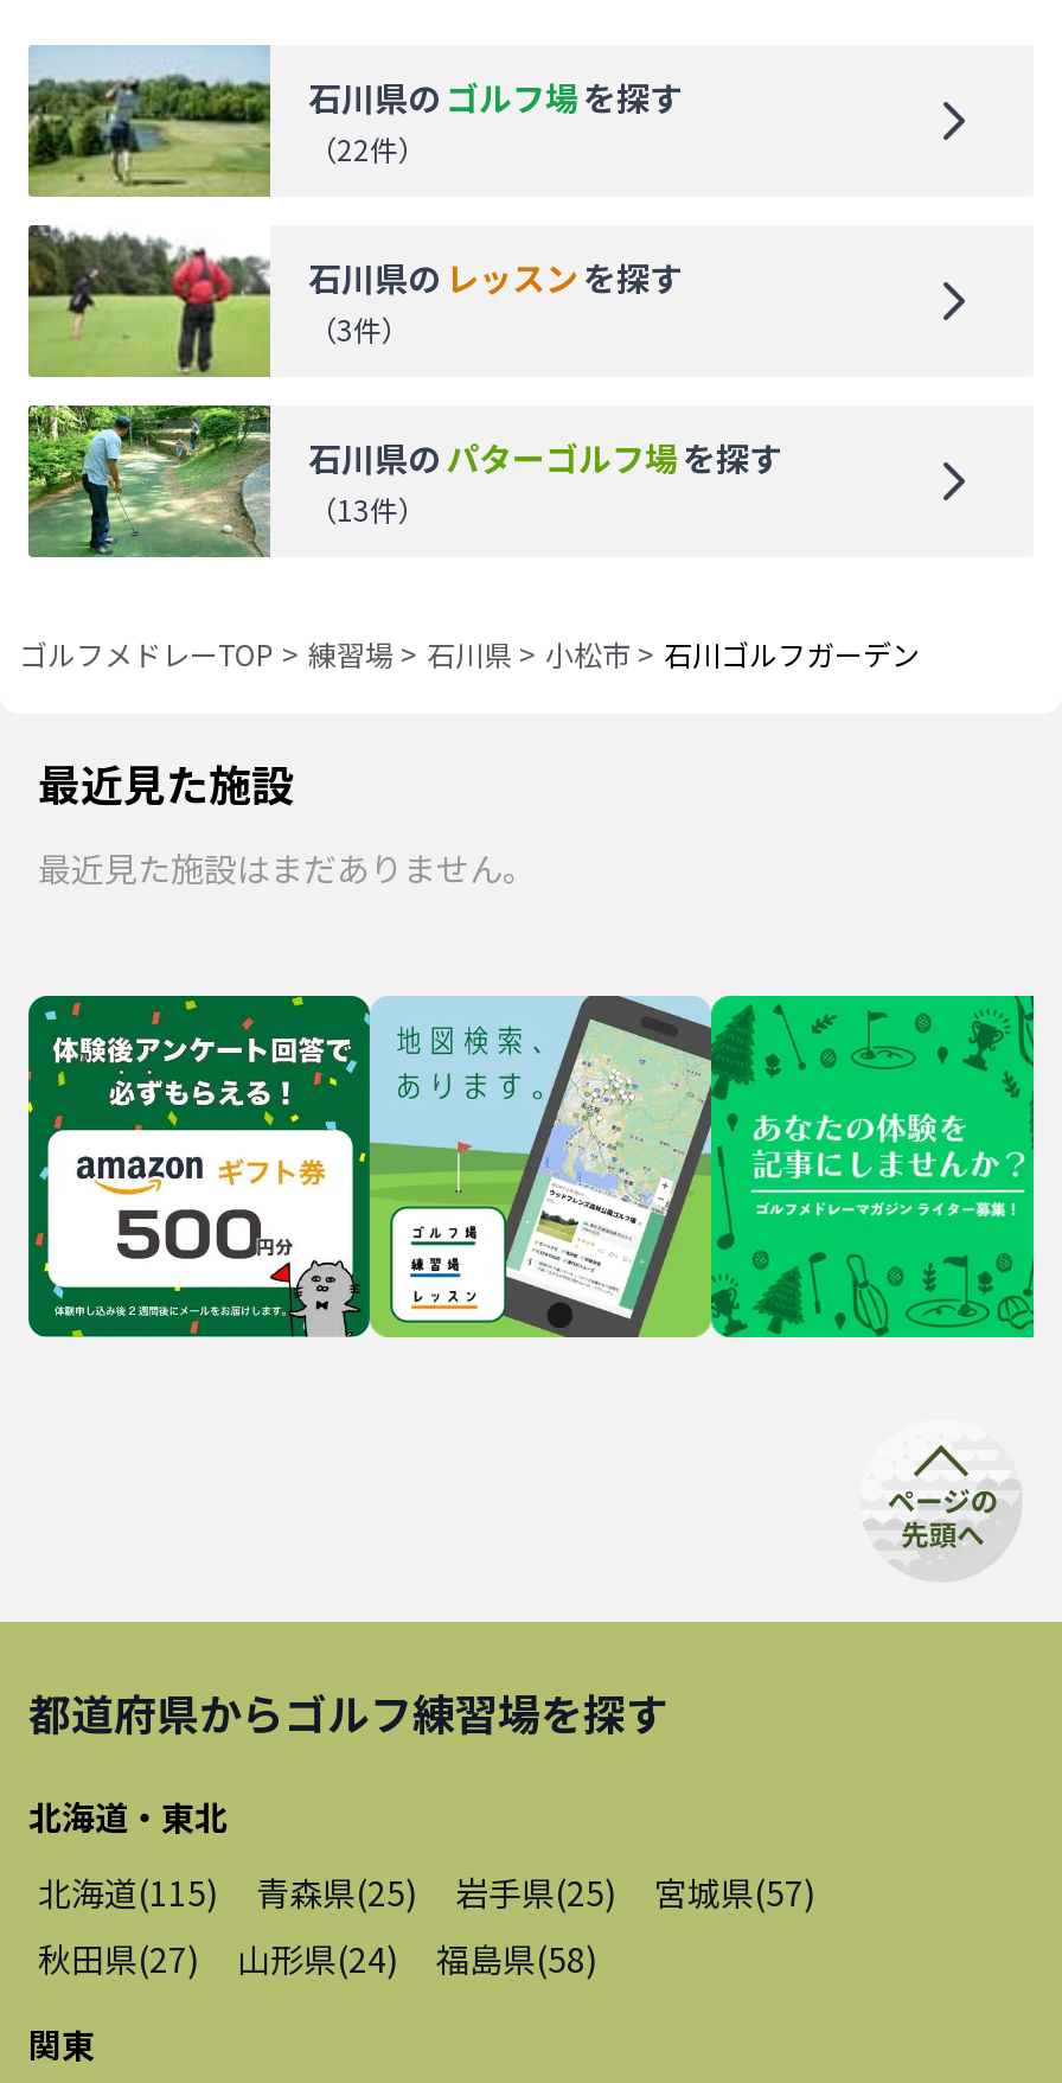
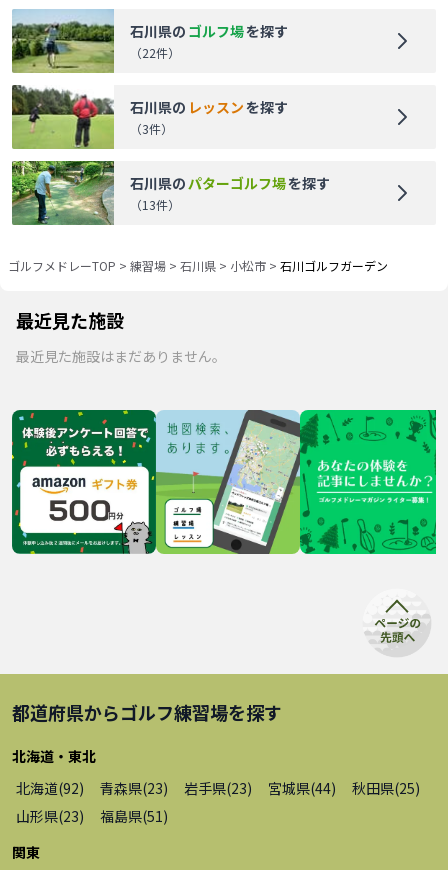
- 北海道(115)
+ 北海道(92)

- 青森県(25)
+ 青森県(23)

- 岩手県(25)
+ 岩手県(23)

- 宮城県(57)
+ 宮城県(44)

- 秋田県(27)
+ 秋田県(25)

- 山形県(24)
+ 山形県(23)

- 福島県(58)
+ 福島県(51)
